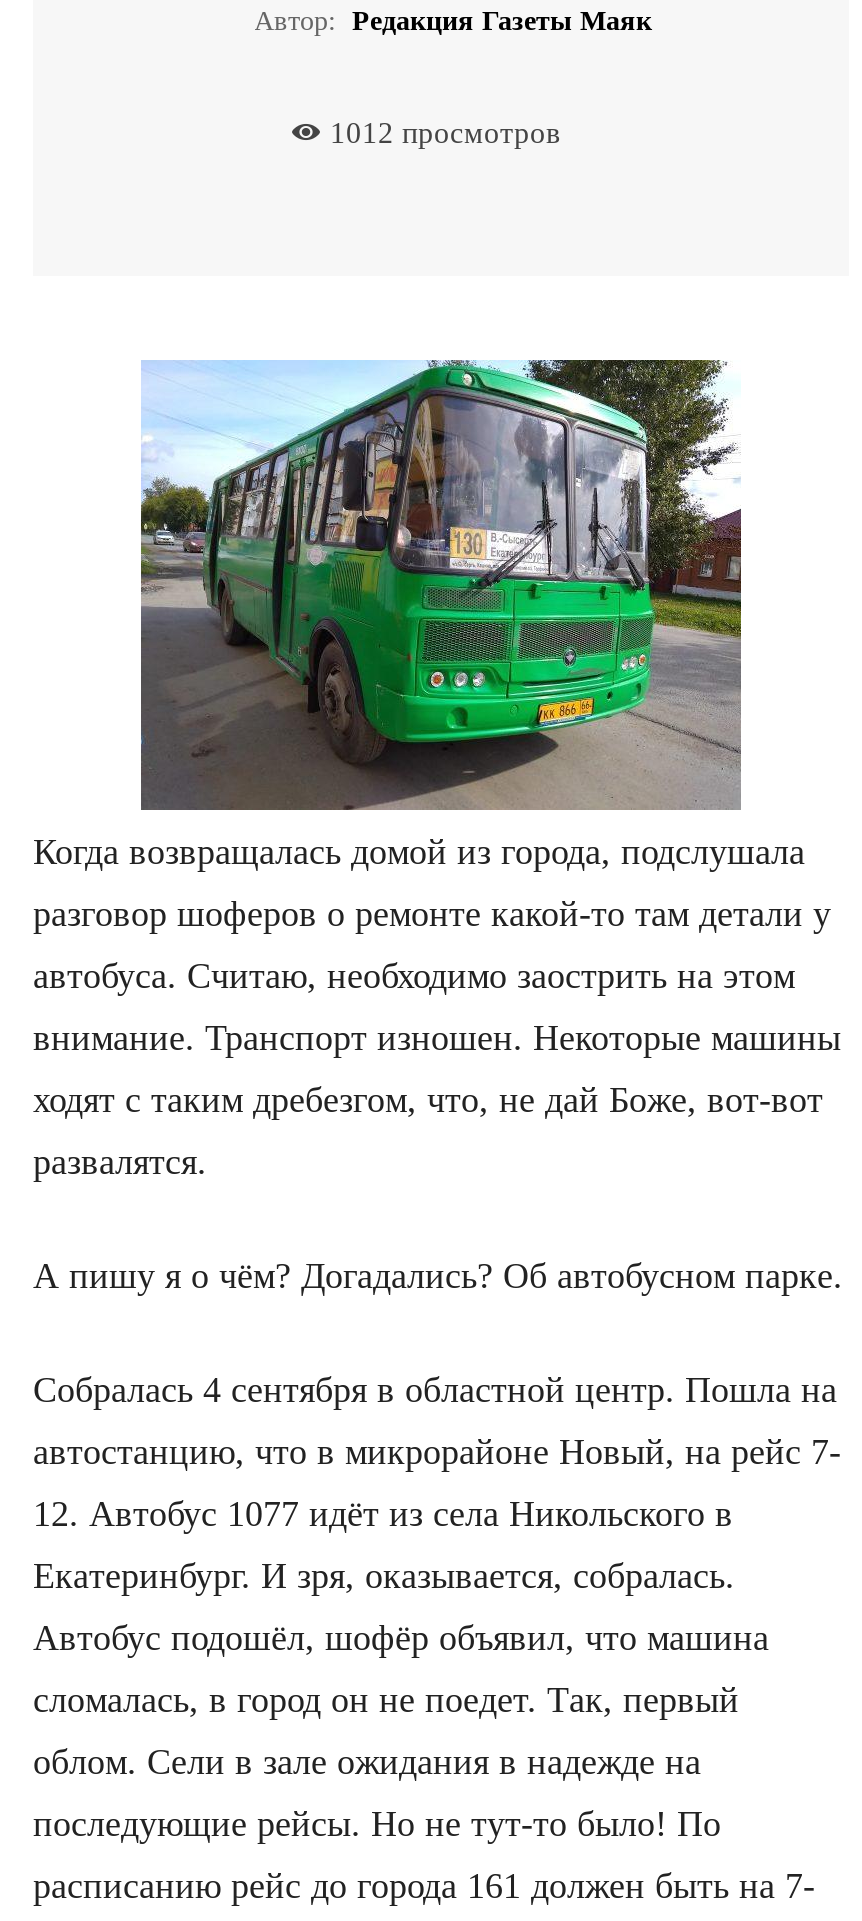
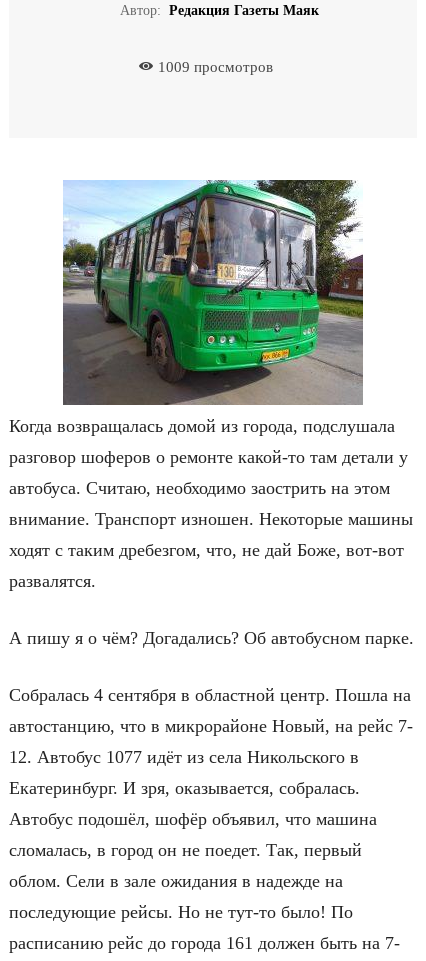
- 1012 просмотров
+ 1009 просмотров
